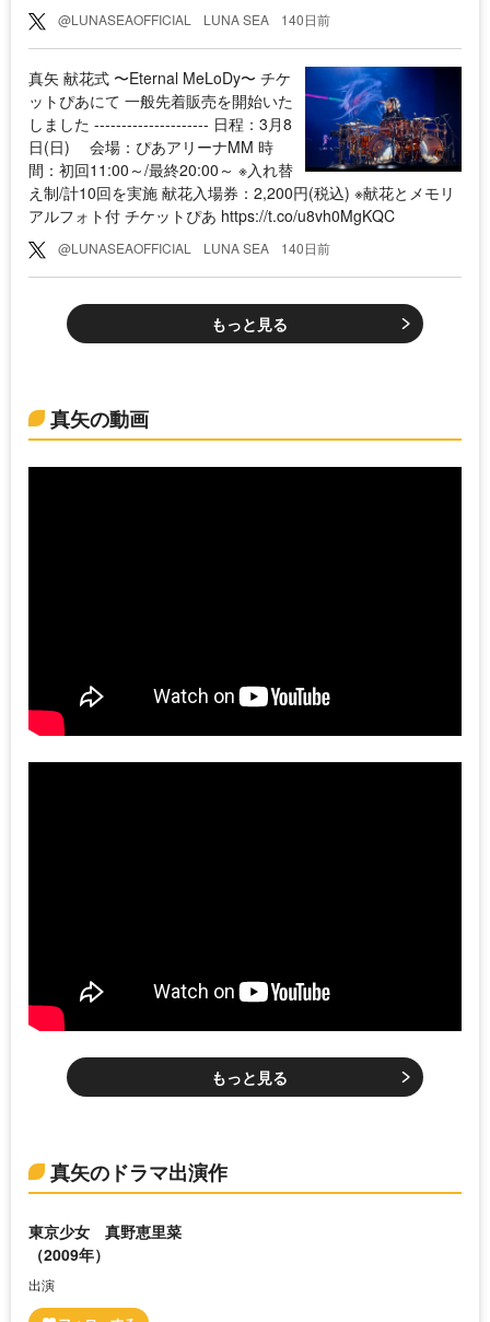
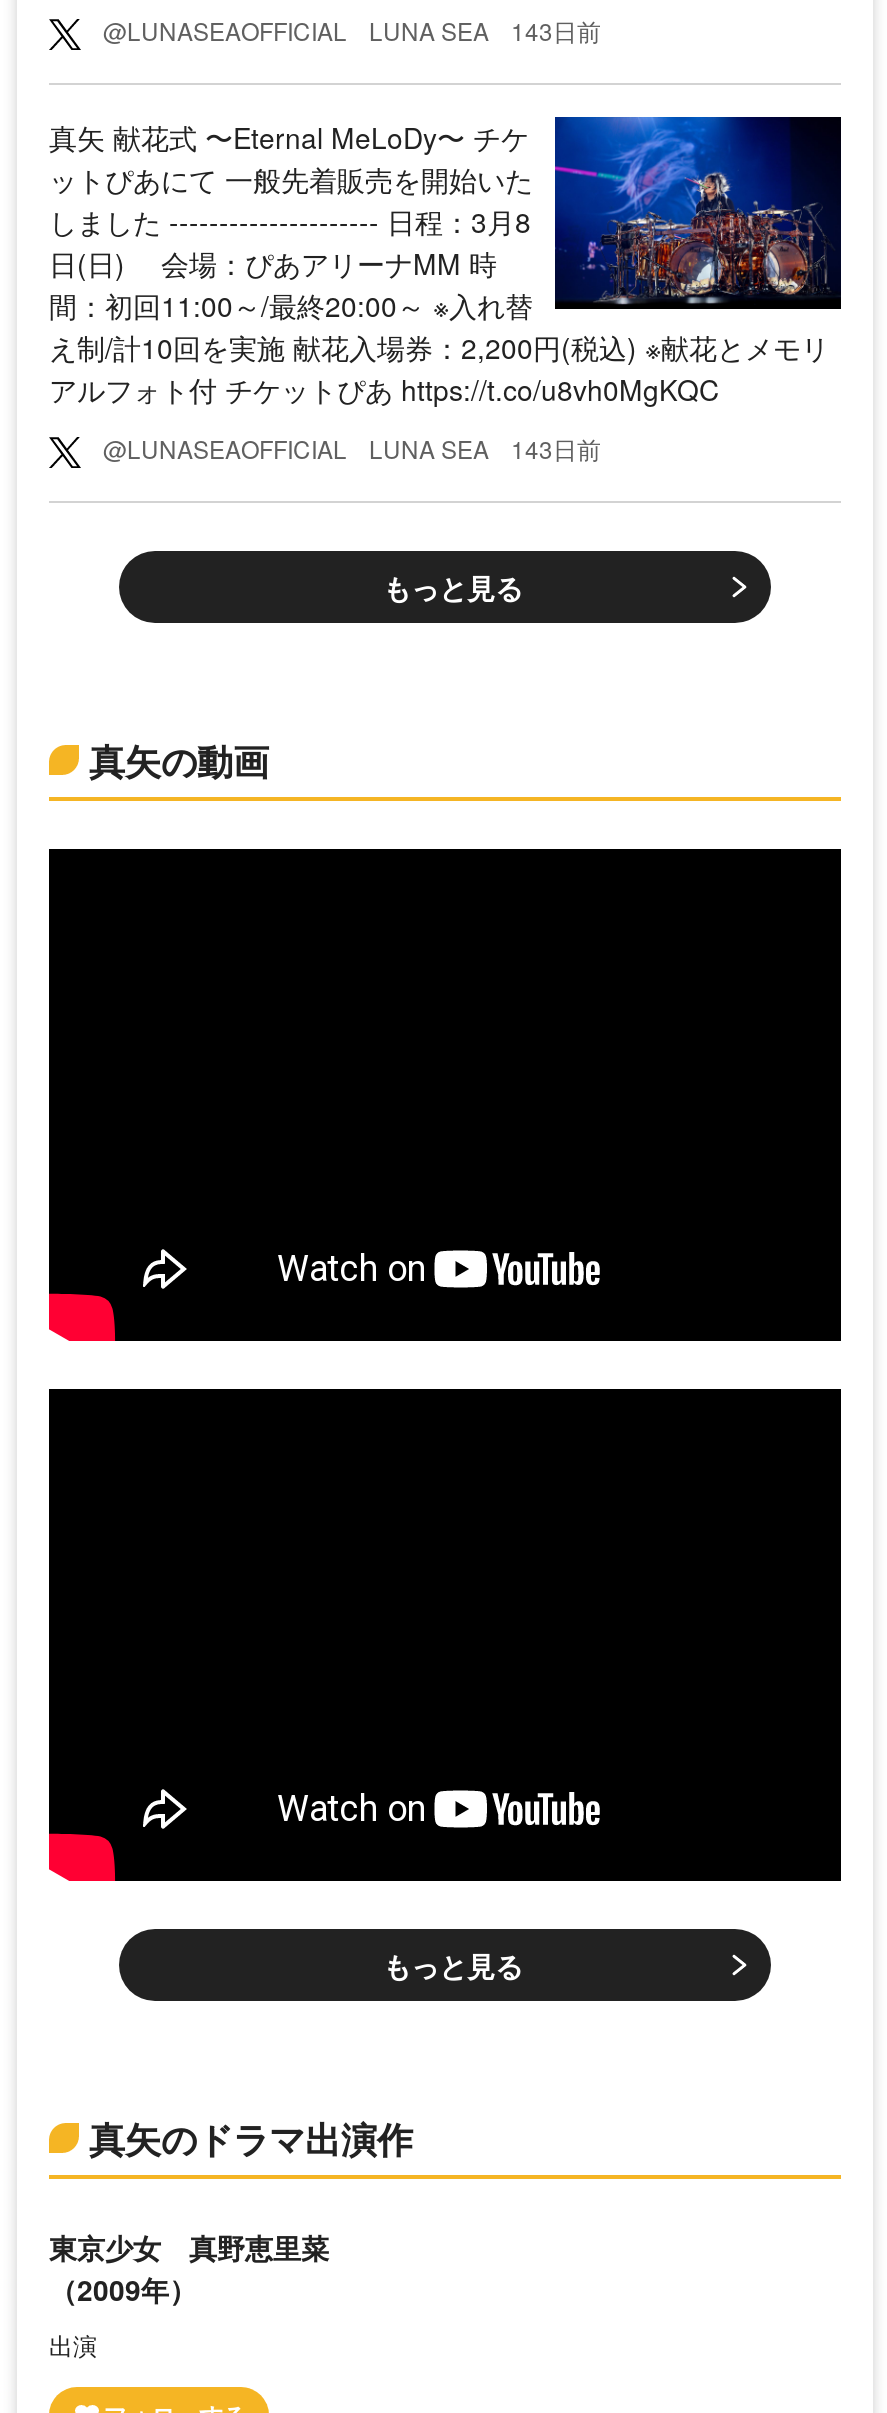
- @LUNASEAOFFICIAL LUNA SEA 140日前
+ @LUNASEAOFFICIAL LUNA SEA 143日前

- @LUNASEAOFFICIAL LUNA SEA 140日前
+ @LUNASEAOFFICIAL LUNA SEA 143日前
